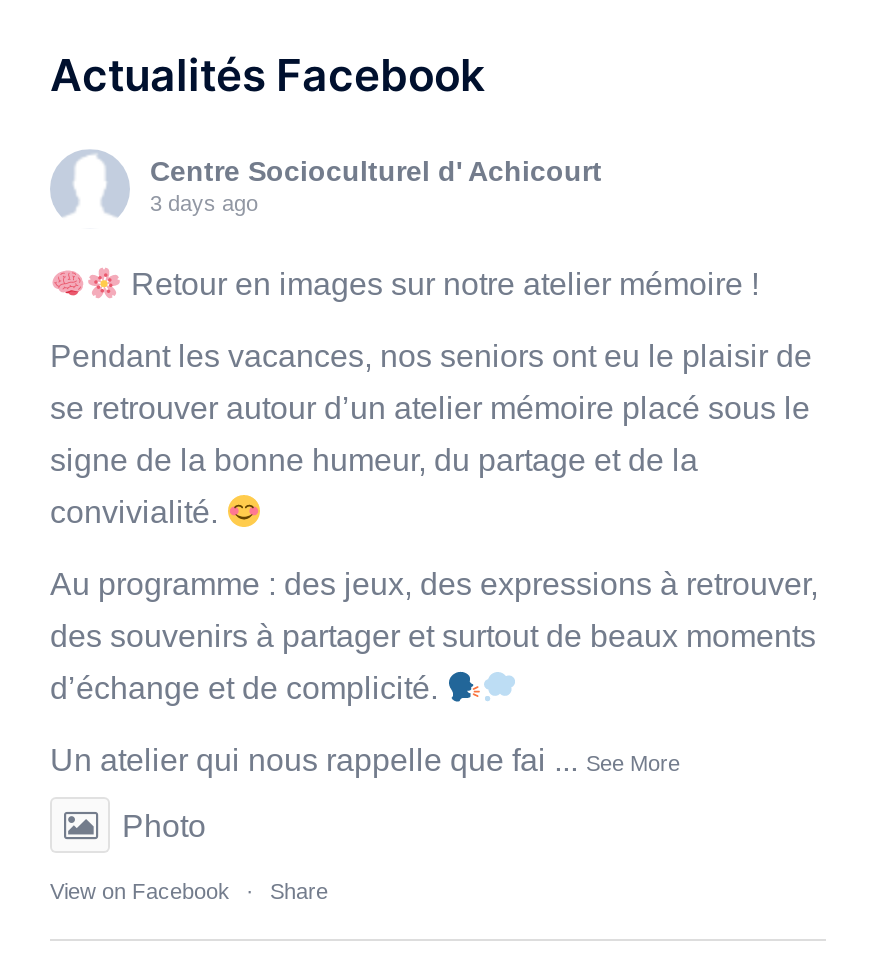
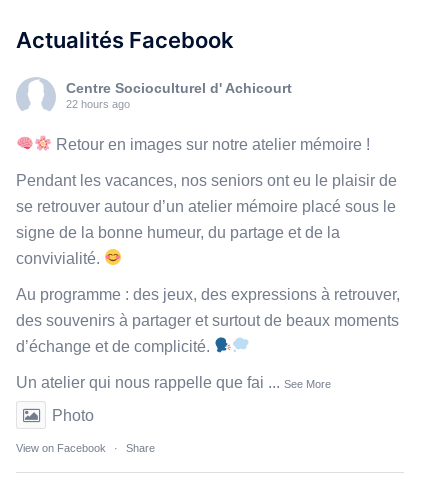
- 3 days ago
+ 22 hours ago
